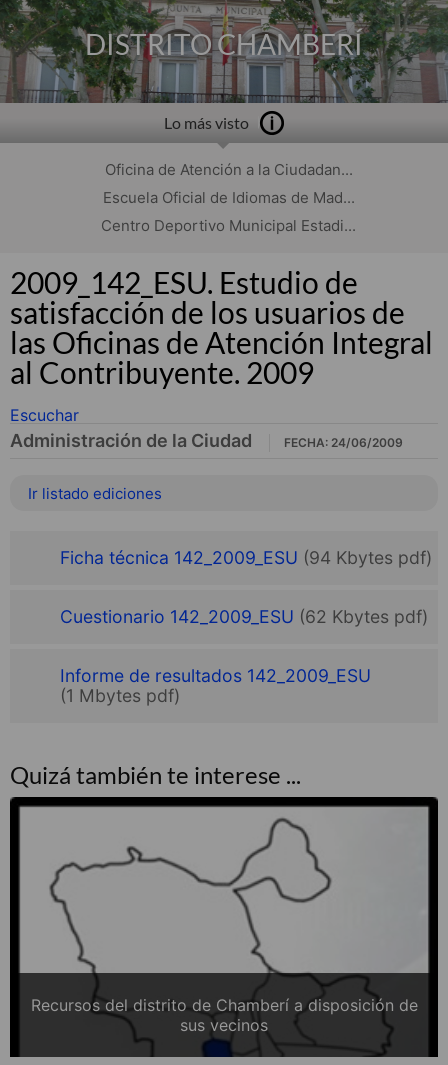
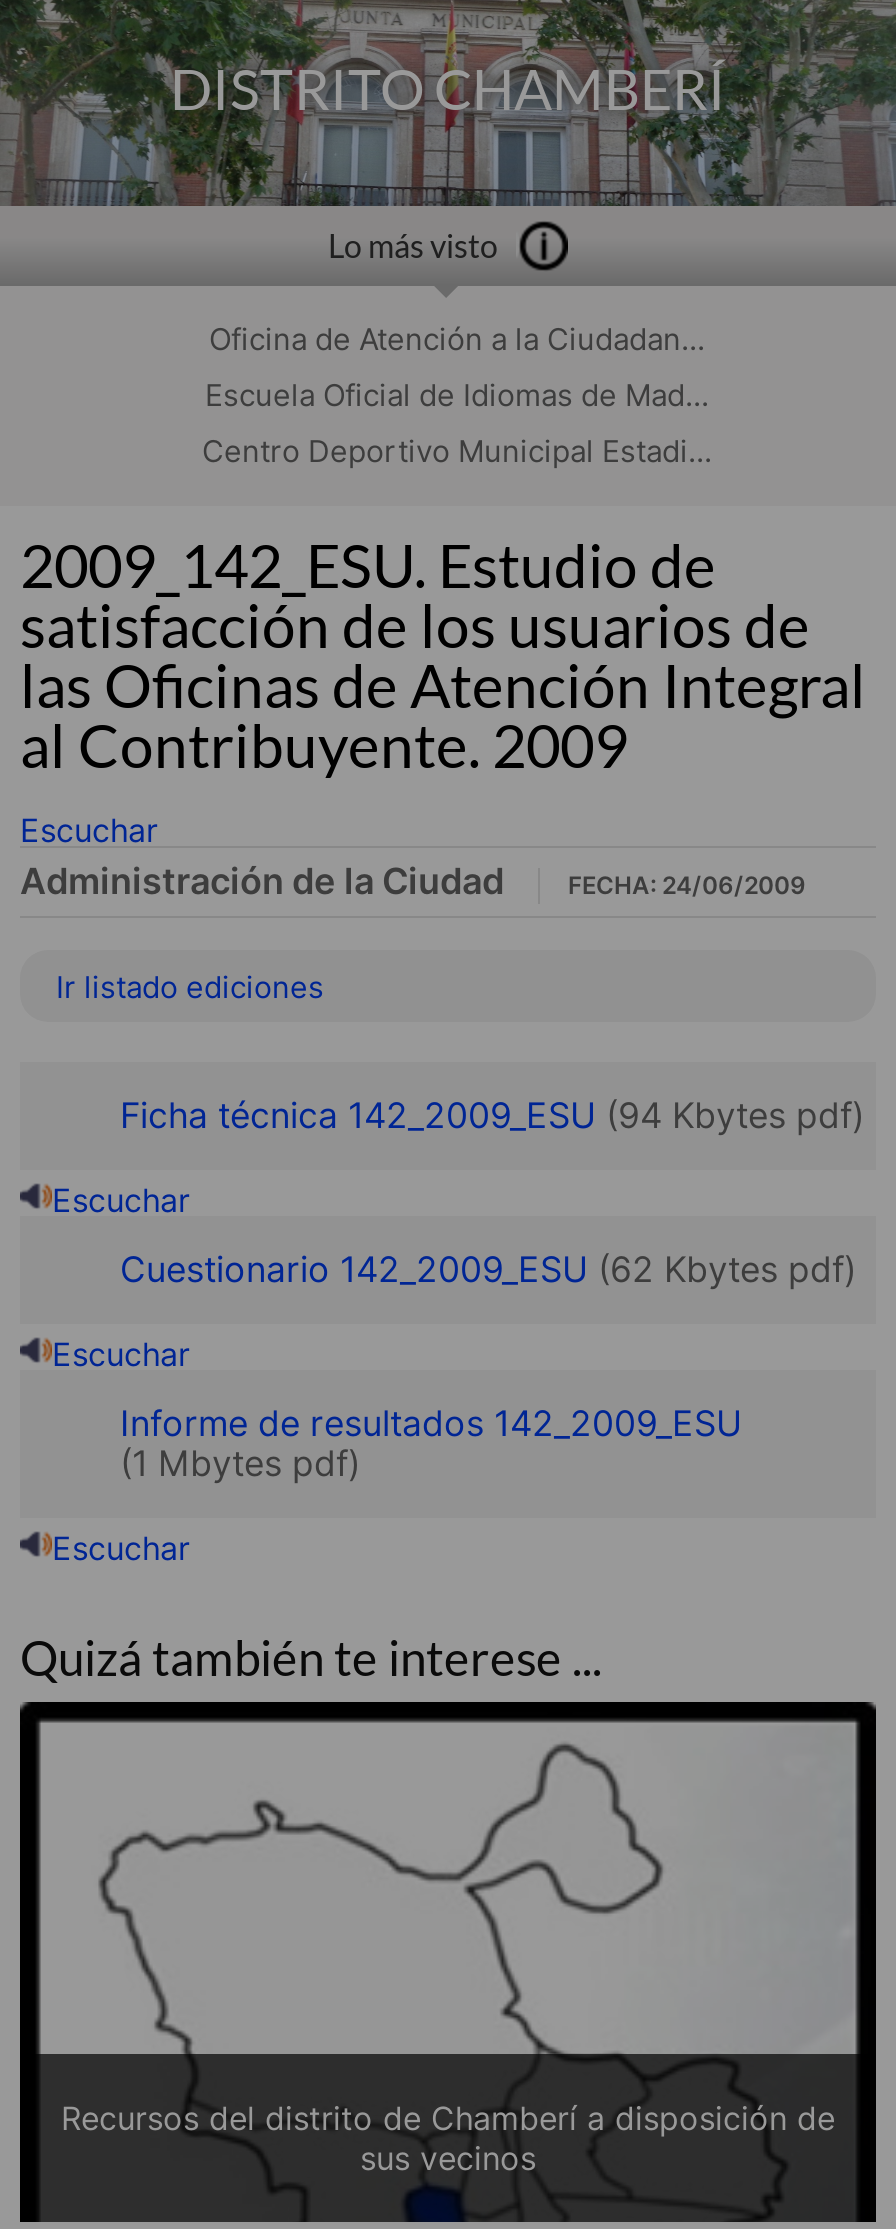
+ Escuchar

+ Escuchar

+ Escuchar
